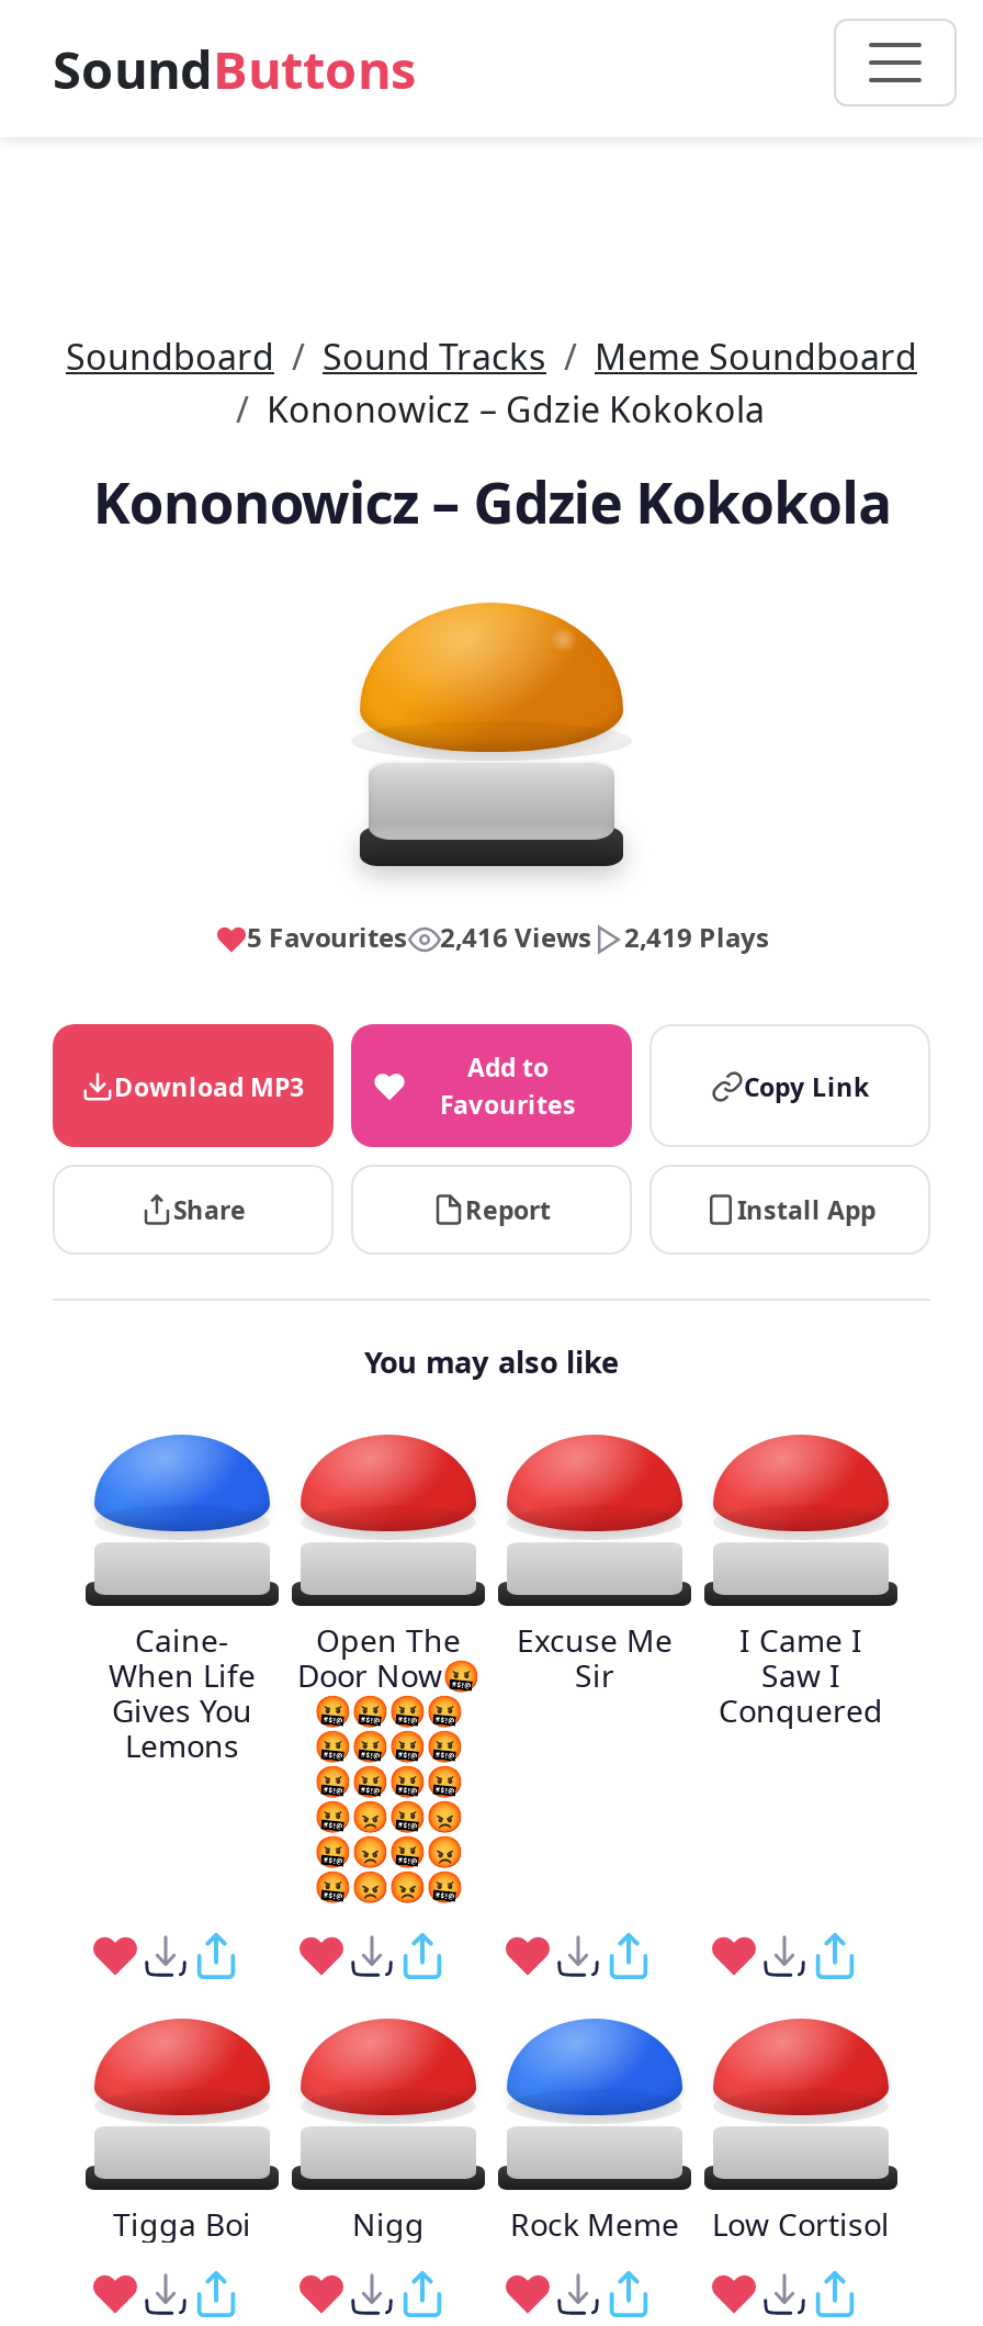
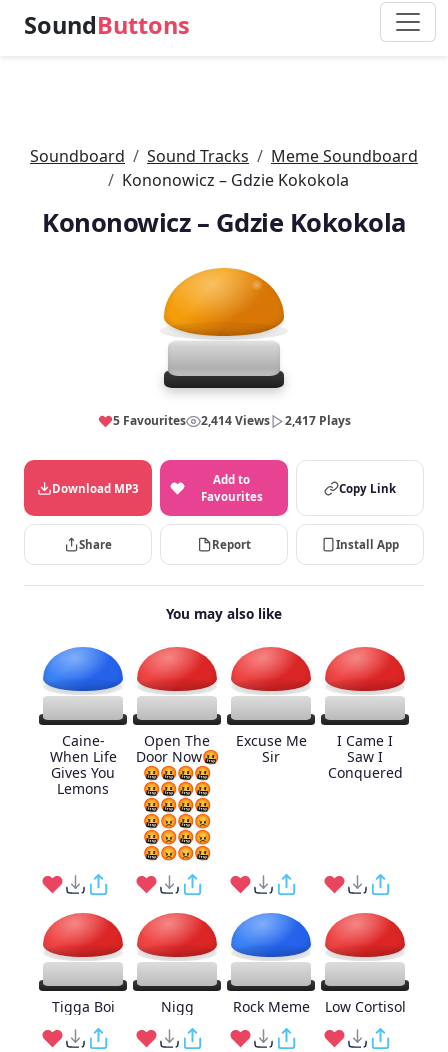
- 2,416 Views
+ 2,414 Views

- 2,419 Plays
+ 2,417 Plays
